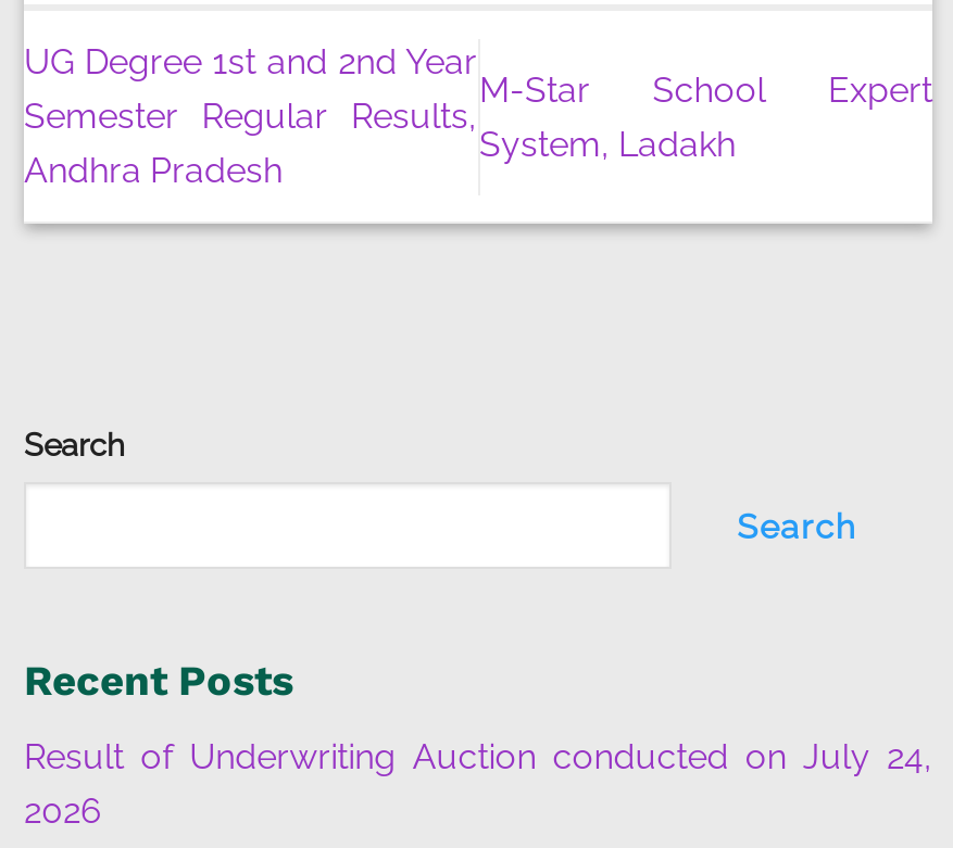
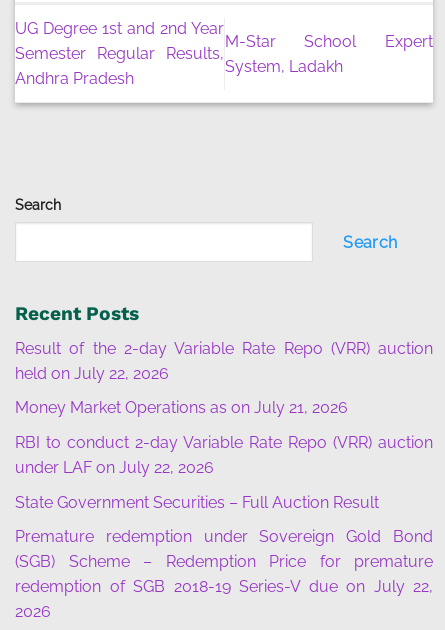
- Result of Underwriting Auction conducted on July 24,
+ Result of the 2-day Variable Rate Repo (VRR) auction
+ held on July 22, 2026
+ Money Market Operations as on July 21, 2026
+ RBI to conduct 2-day Variable Rate Repo (VRR) auction
+ under LAF on July 22, 2026
+ State Government Securities – Full Auction Result
+ Premature redemption under Sovereign Gold Bond
+ (SGB) Scheme – Redemption Price for premature
+ redemption of SGB 2018-19 Series-V due on July 22,
